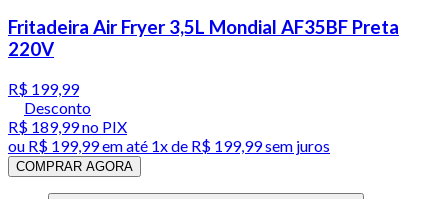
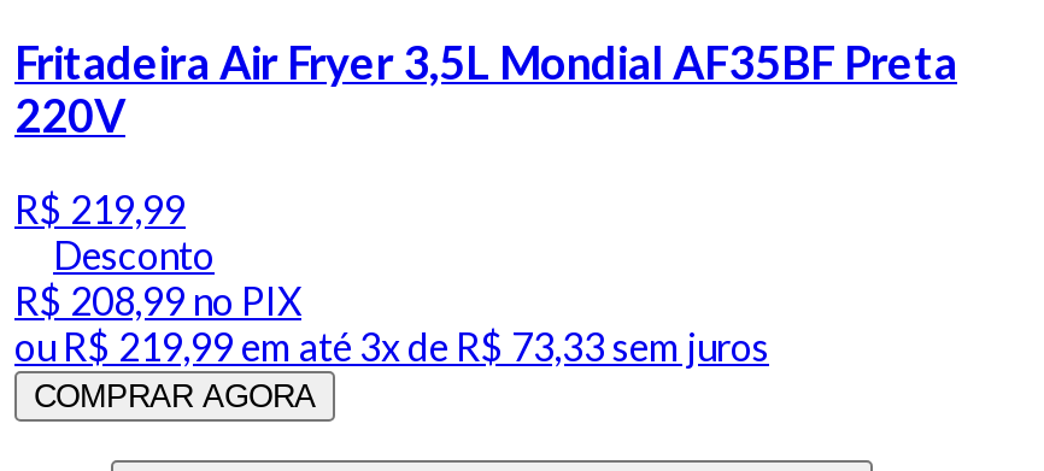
- R$ 199,99
+ R$ 219,99

- R$ 189,99 no PIX
+ R$ 208,99 no PIX

- ou R$ 199,99 em até 1x de R$ 199,99 sem juros
+ ou R$ 219,99 em até 3x de R$ 73,33 sem juros
